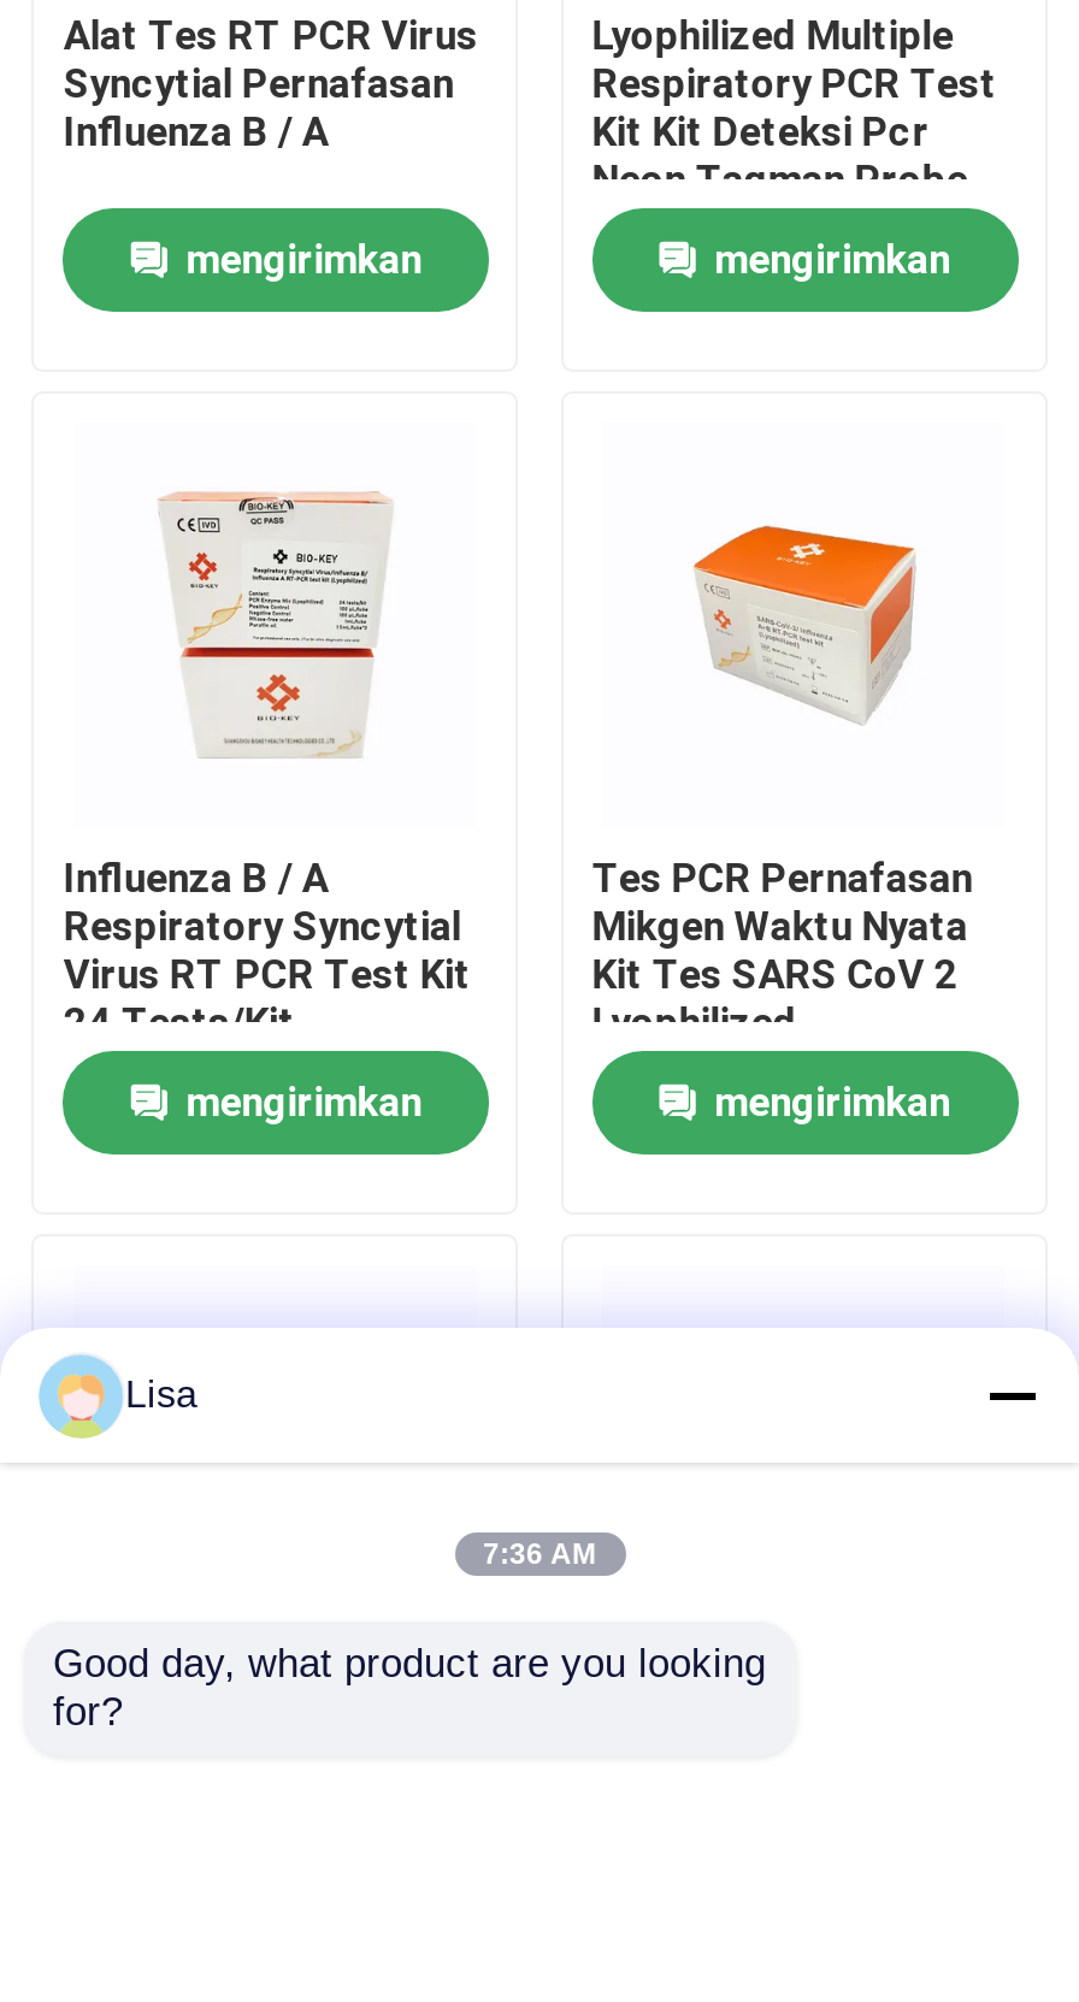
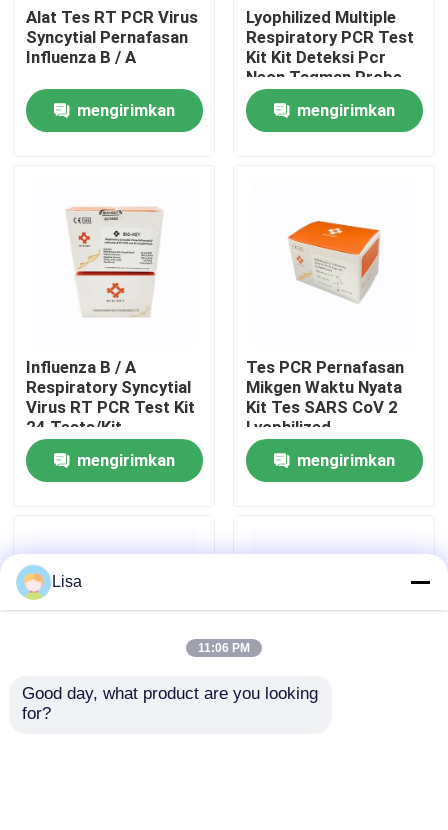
- 7:36 AM
+ 11:06 PM
